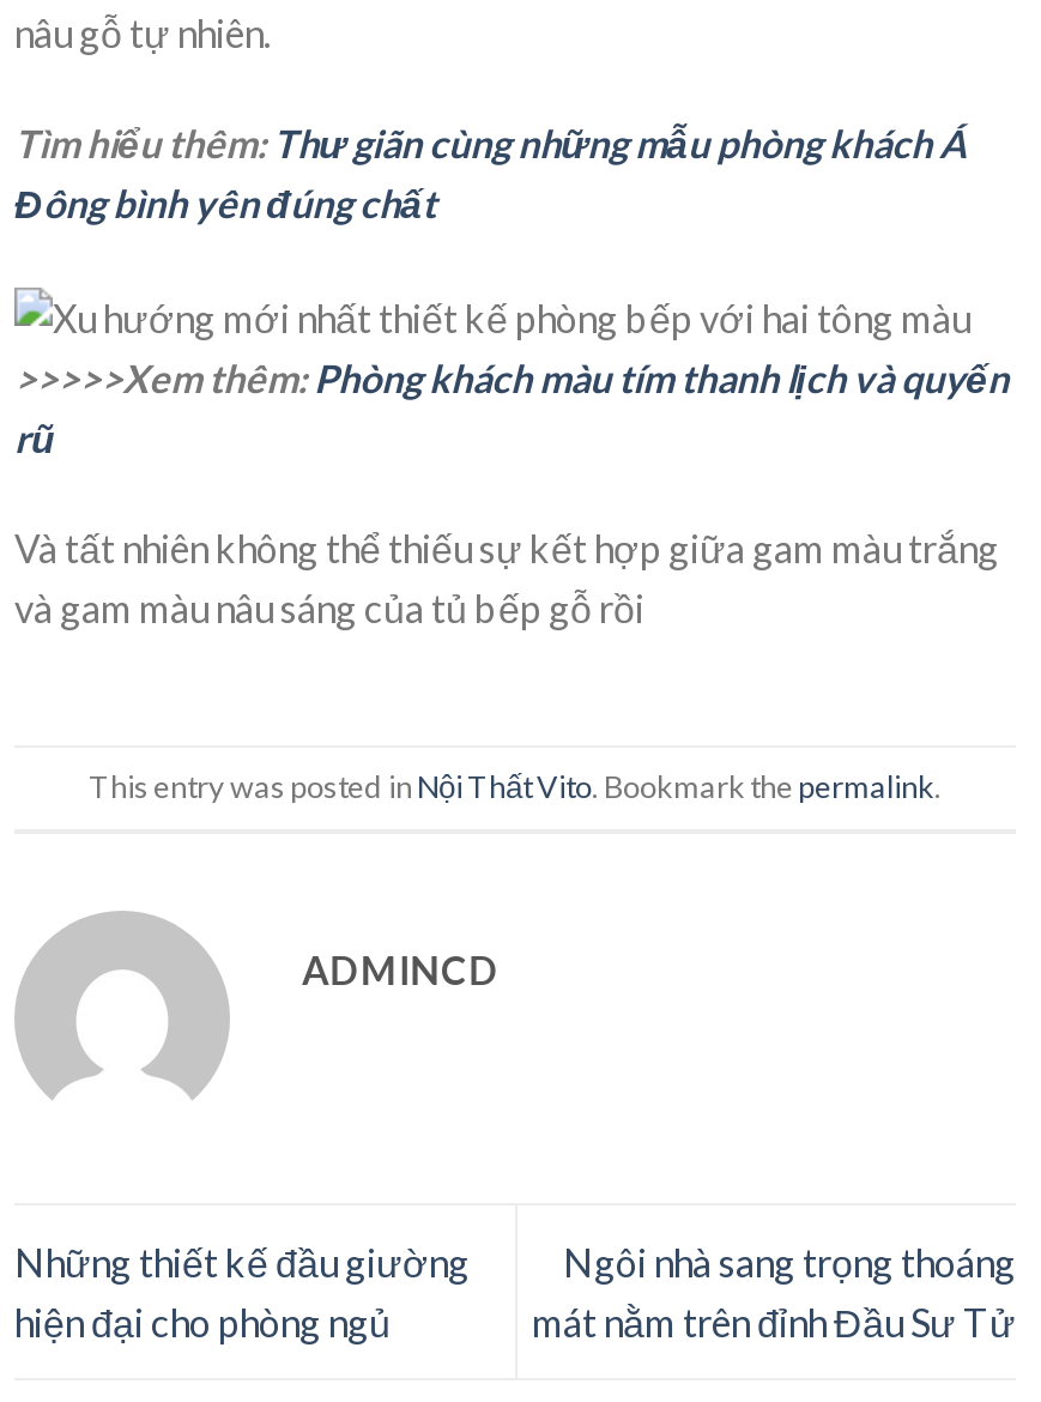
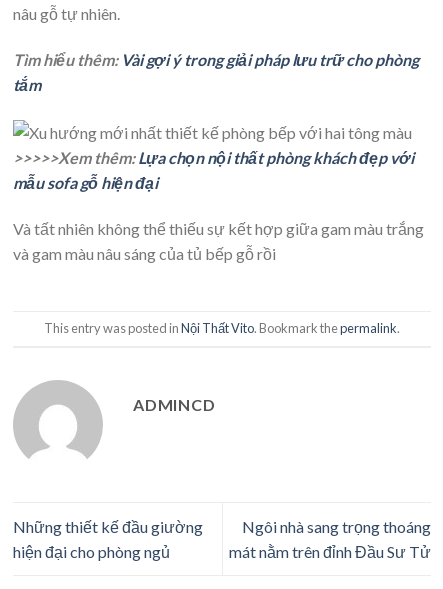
- Tìm hiểu thêm: Thư giãn cùng những mẫu phòng khách Á
- Đông bình yên đúng chất
+ Tìm hiểu thêm: Vài gợi ý trong giải pháp lưu trữ cho phòng
+ tắm

- >>>>>Xem thêm: Phòng khách màu tím thanh lịch và quyến
- rũ
+ >>>>>Xem thêm: Lựa chọn nội thất phòng khách đẹp với
+ mẫu sofa gỗ hiện đại
